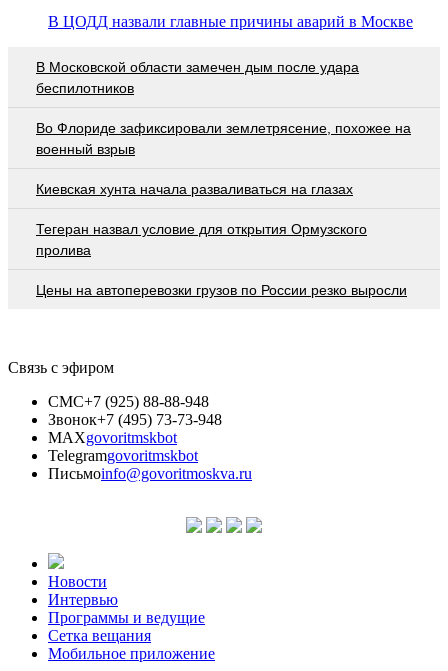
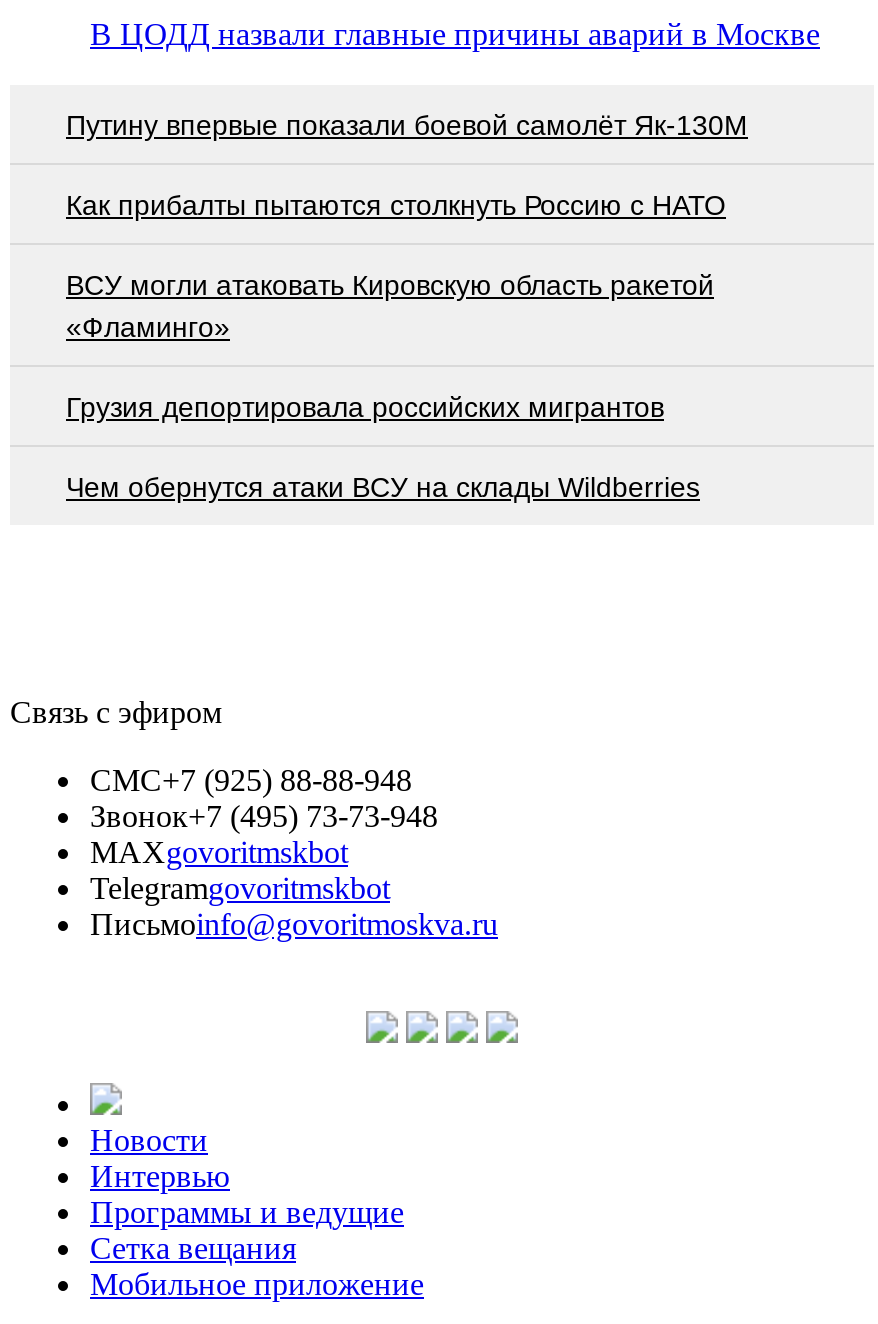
- В Московской области замечен дым после удара
- беспилотников
+ Путину впервые показали боевой самолёт Як-130М

- Во Флориде зафиксировали землетрясение, похожее на
- военный взрыв
+ Как прибалты пытаются столкнуть Россию с НАТО

- Киевская хунта начала разваливаться на глазах
+ ВСУ могли атаковать Кировскую область ракетой
+ «Фламинго»

- Тегеран назвал условие для открытия Ормузского
- пролива
+ Грузия депортировала российских мигрантов

- Цены на автоперевозки грузов по России резко выросли
+ Чем обернутся атаки ВСУ на склады Wildberries
